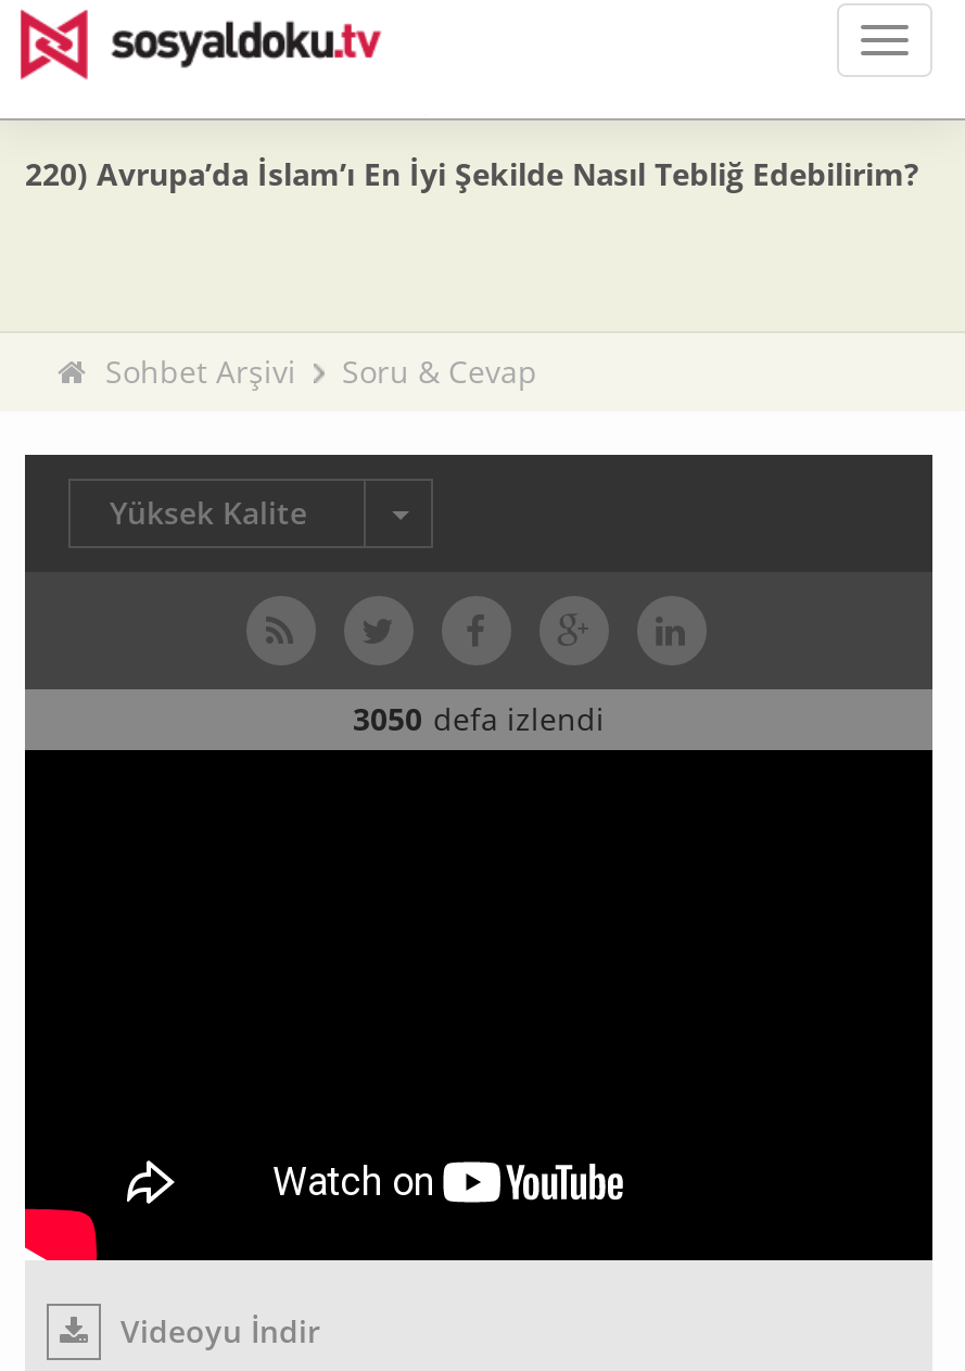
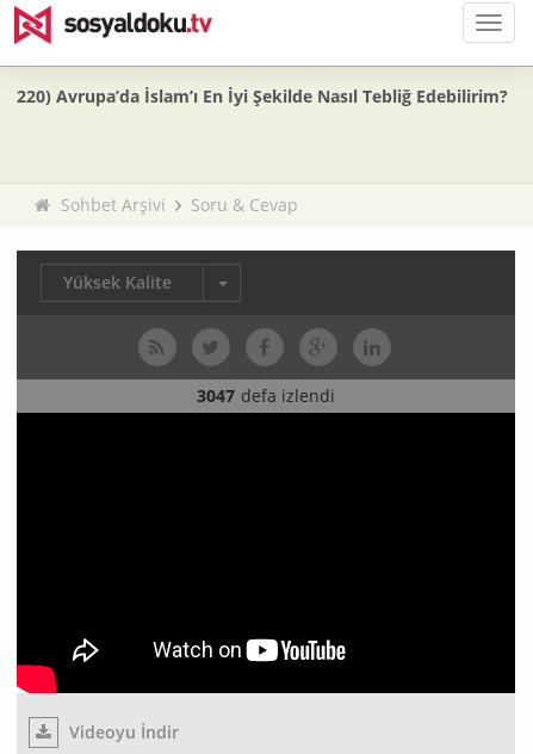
- 3050 defa izlendi
+ 3047 defa izlendi
